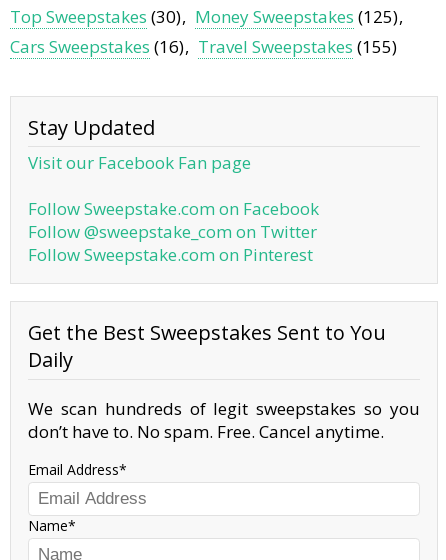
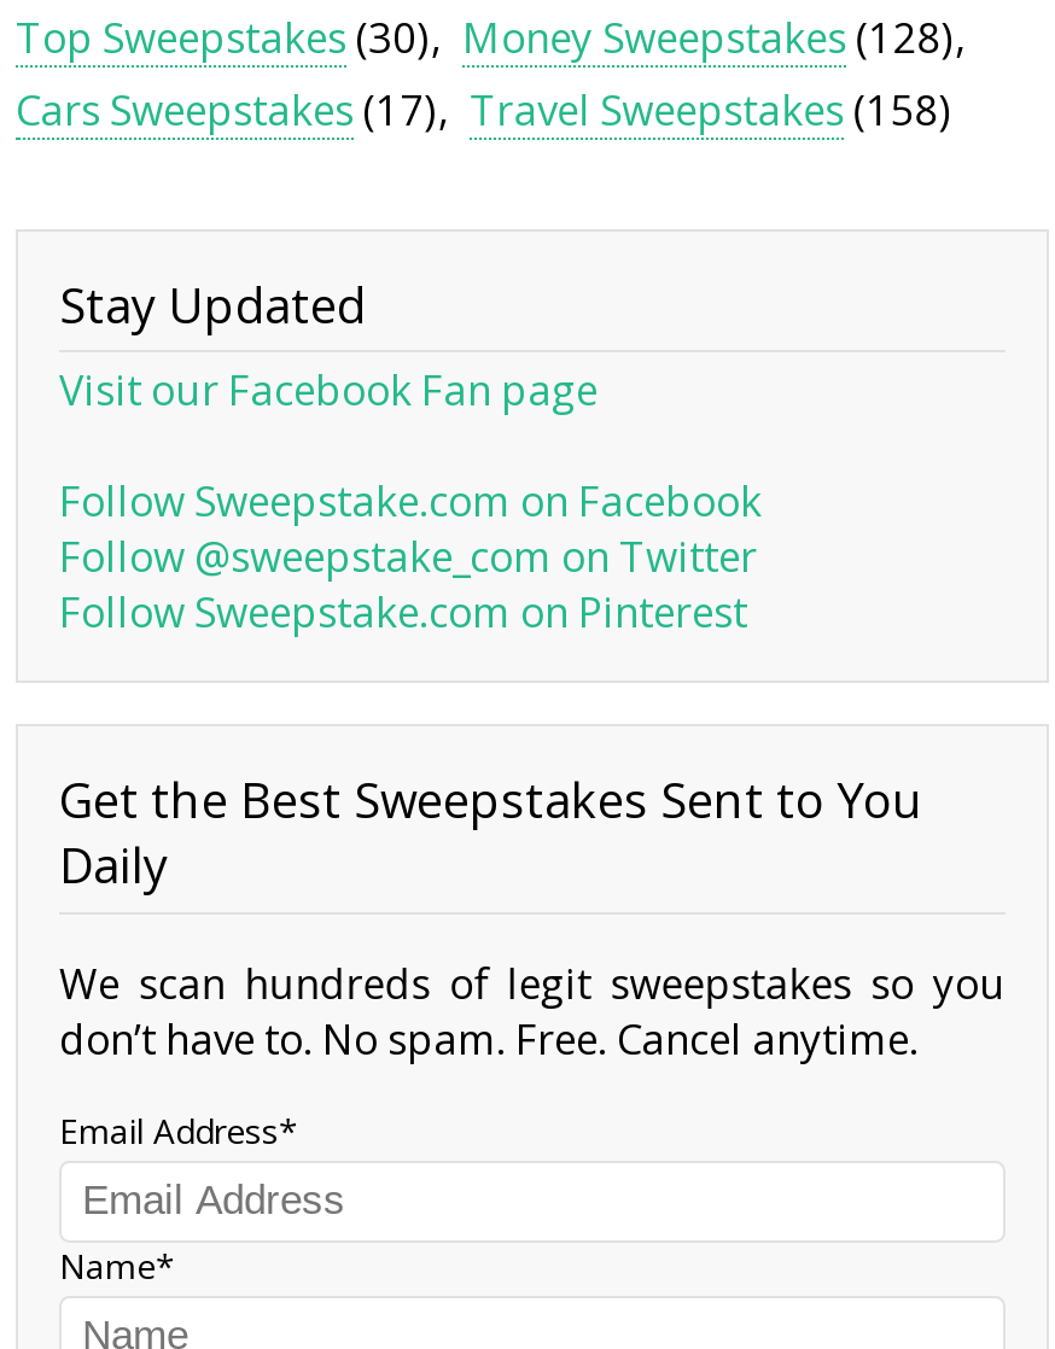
- Money Sweepstakes (125)
+ Money Sweepstakes (128)

- Cars Sweepstakes (16)
+ Cars Sweepstakes (17)

- Travel Sweepstakes (155)
+ Travel Sweepstakes (158)
